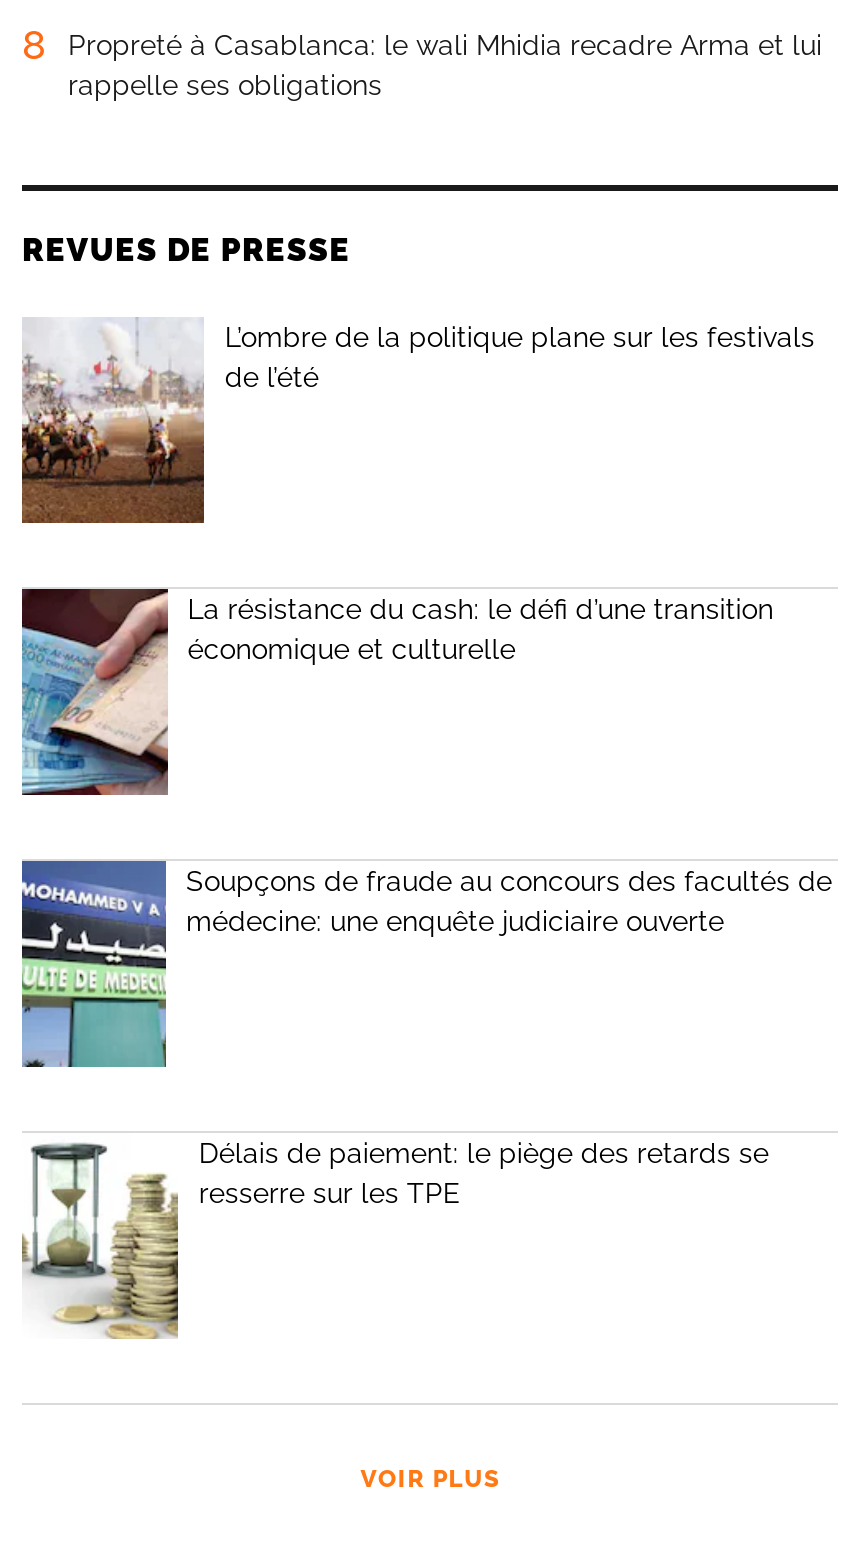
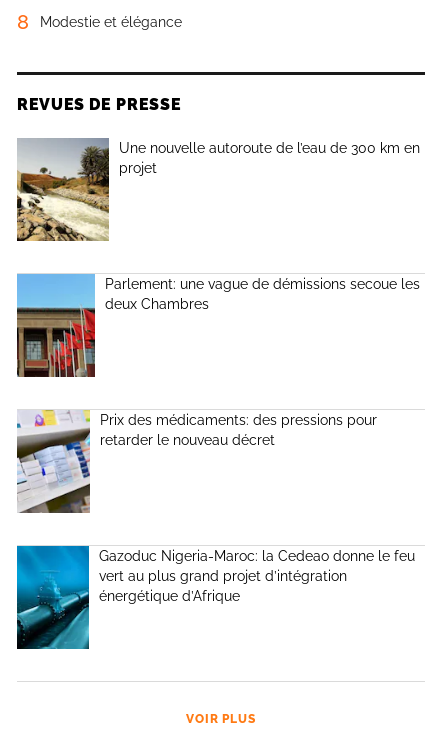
- Propreté à Casablanca: le wali Mhidia recadre Arma et lui
- rappelle ses obligations
+ Modestie et élégance

- [image]
- L’ombre de la politique plane sur les festivals
- de l’été
+ [image]
+ Une nouvelle autoroute de l’eau de 300 km en
+ projet

- [image]
- La résistance du cash: le défi d’une transition
- économique et culturelle
+ [image]
+ Parlement: une vague de démissions secoue les
+ deux Chambres

- [image]
- Soupçons de fraude au concours des facultés de
- médecine: une enquête judiciaire ouverte
+ [image]
+ Prix des médicaments: des pressions pour
+ retarder le nouveau décret

- [image]
- Délais de paiement: le piège des retards se
- resserre sur les TPE
+ [image]
+ Gazoduc Nigeria-Maroc: la Cedeao donne le feu
+ vert au plus grand projet d’intégration
+ énergétique d’Afrique
